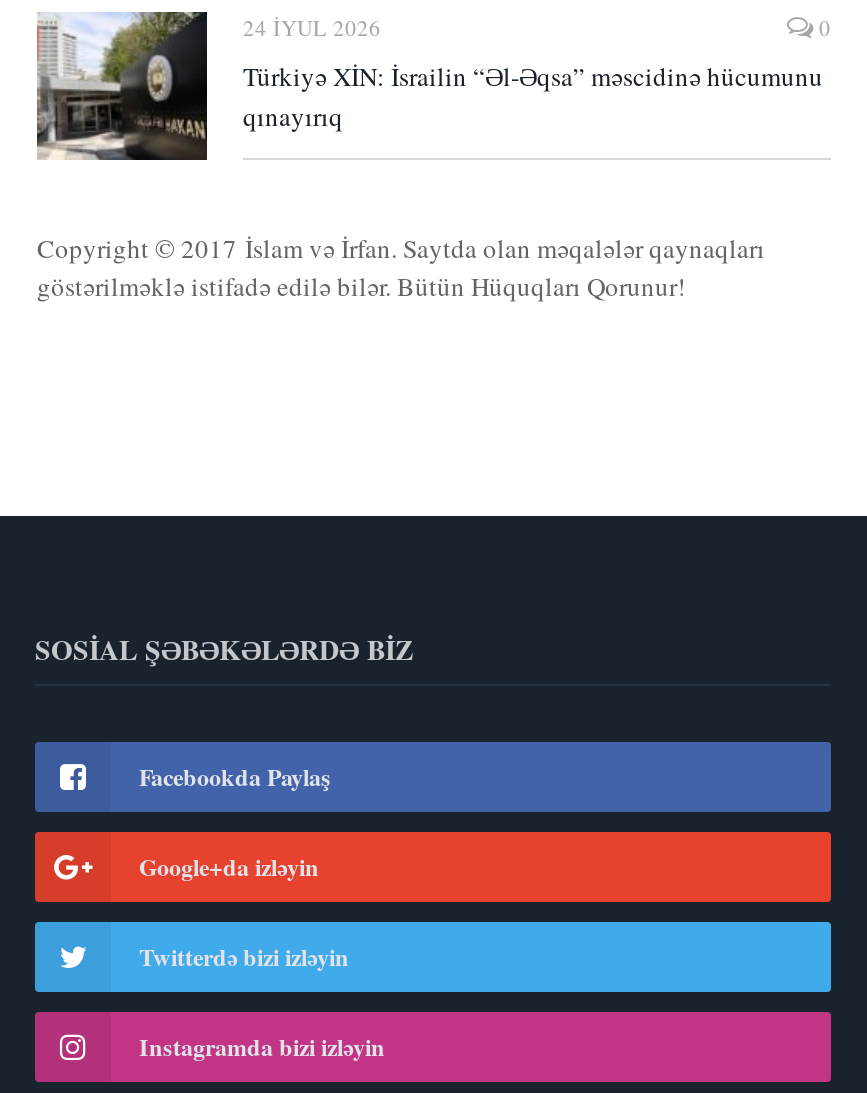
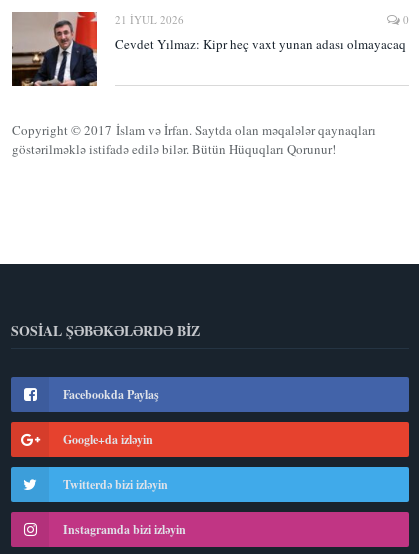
- [image]
- 24 İYUL 2026
+ [image]
+ 21 İYUL 2026

- Türkiyə XİN: İsrailin “Əl-Əqsa” məscidinə hücumunu
- qınayırıq
+ Cevdet Yılmaz: Kipr heç vaxt yunan adası olmayacaq
